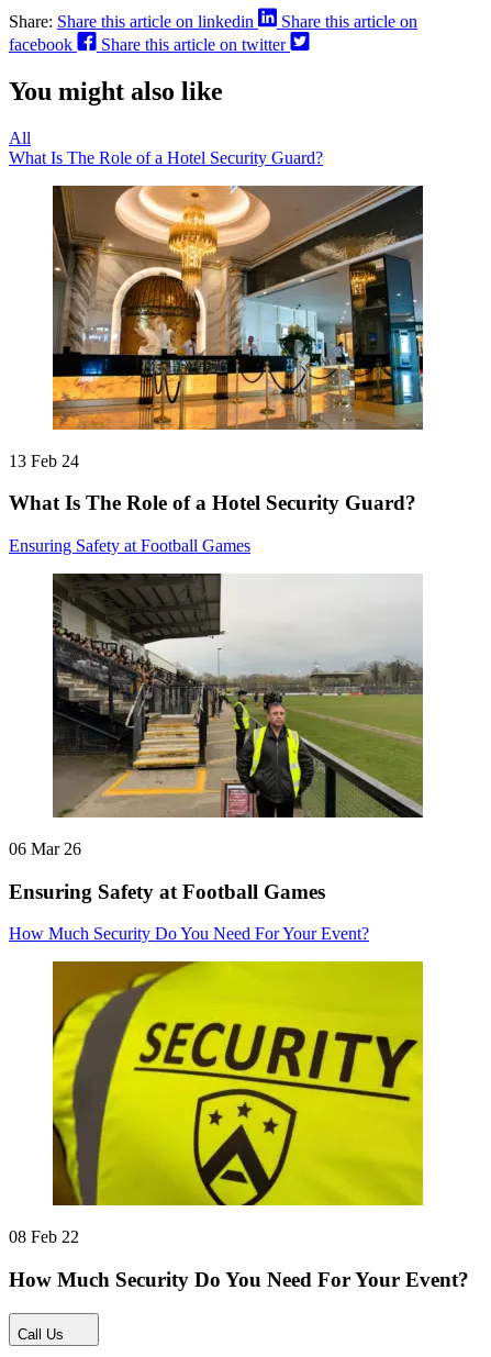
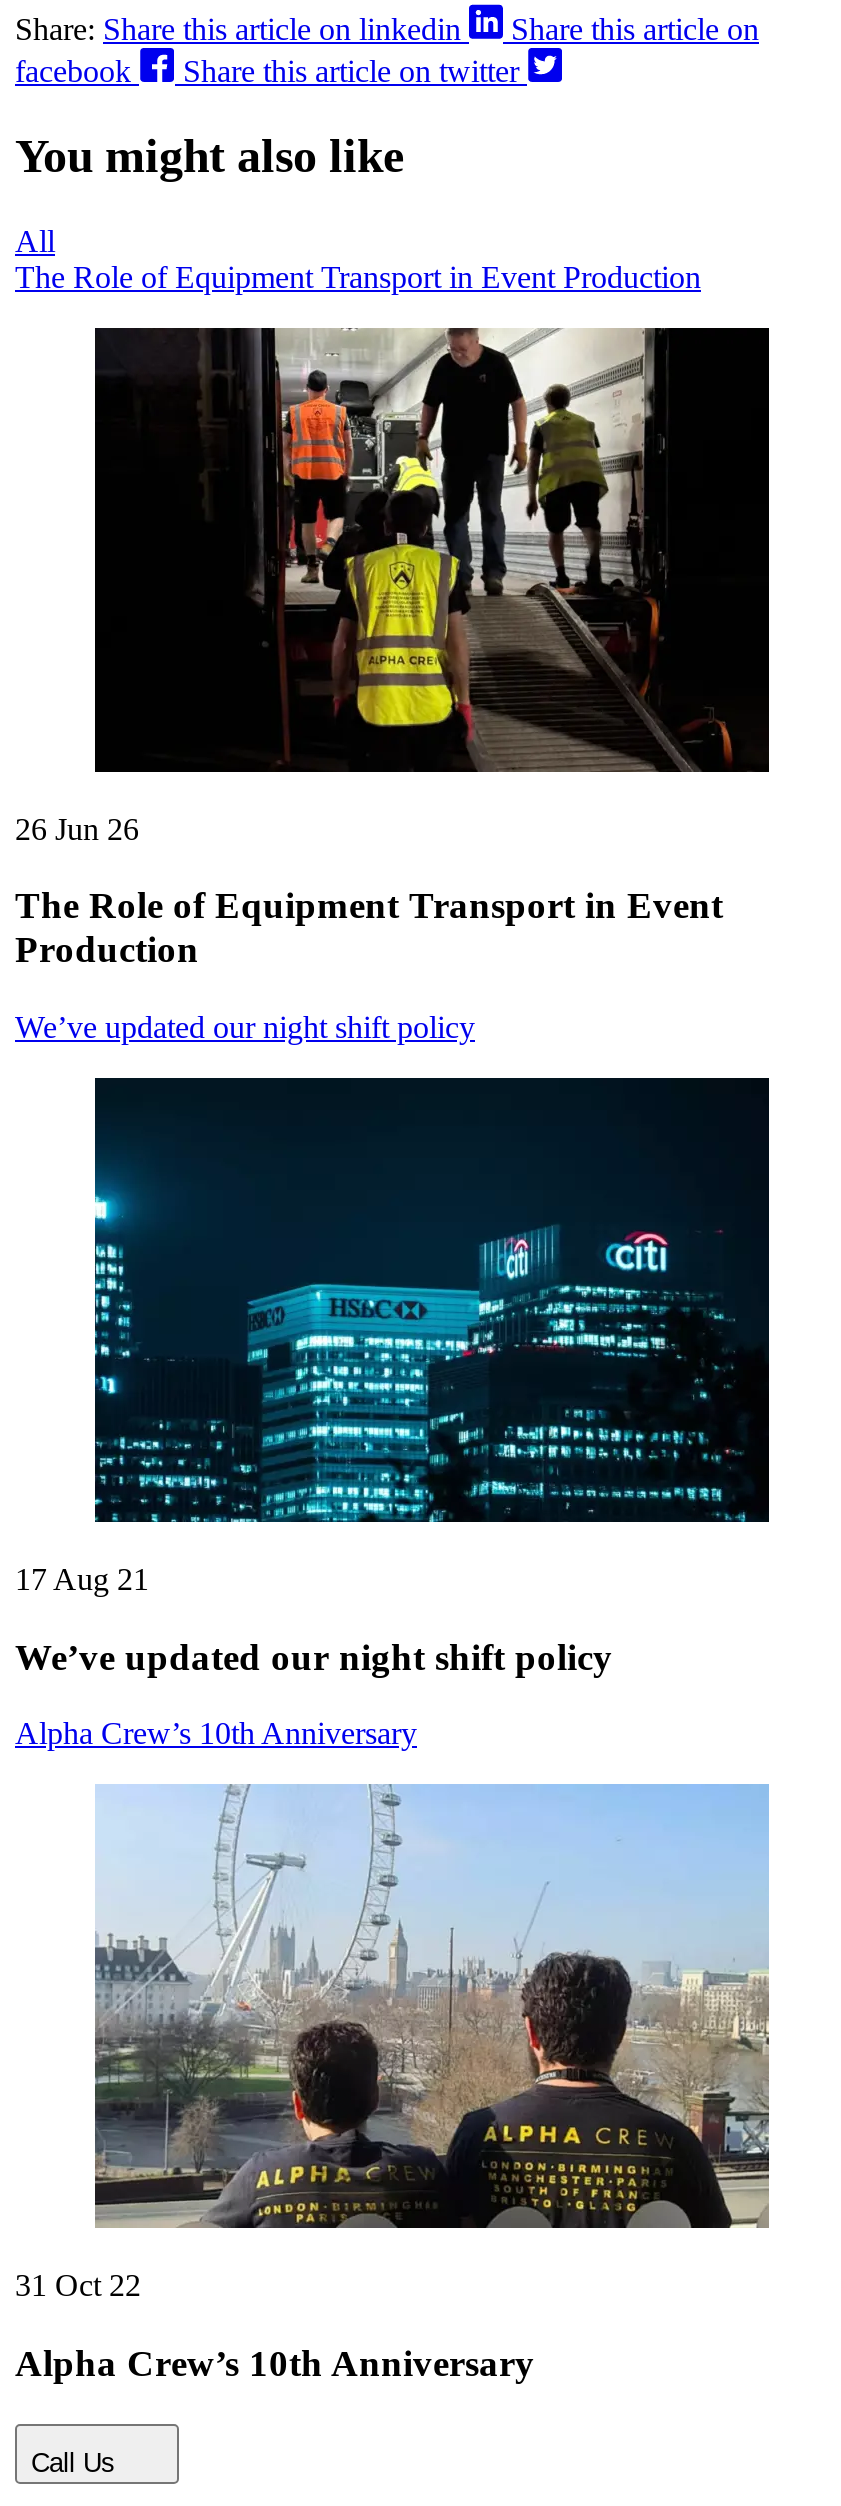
- What Is The Role of a Hotel Security Guard?
+ The Role of Equipment Transport in Event Production

- [image]
- 13 Feb 24
+ [image]
+ 26 Jun 26

- What Is The Role of a Hotel Security Guard?
+ The Role of Equipment Transport in Event
+ Production

- Ensuring Safety at Football Games
+ We’ve updated our night shift policy

- [image]
- 06 Mar 26
+ [image]
+ 17 Aug 21

- Ensuring Safety at Football Games
+ We’ve updated our night shift policy

- How Much Security Do You Need For Your Event?
+ Alpha Crew’s 10th Anniversary

- [image]
- 08 Feb 22
+ [image]
+ 31 Oct 22

- How Much Security Do You Need For Your Event?
+ Alpha Crew’s 10th Anniversary
